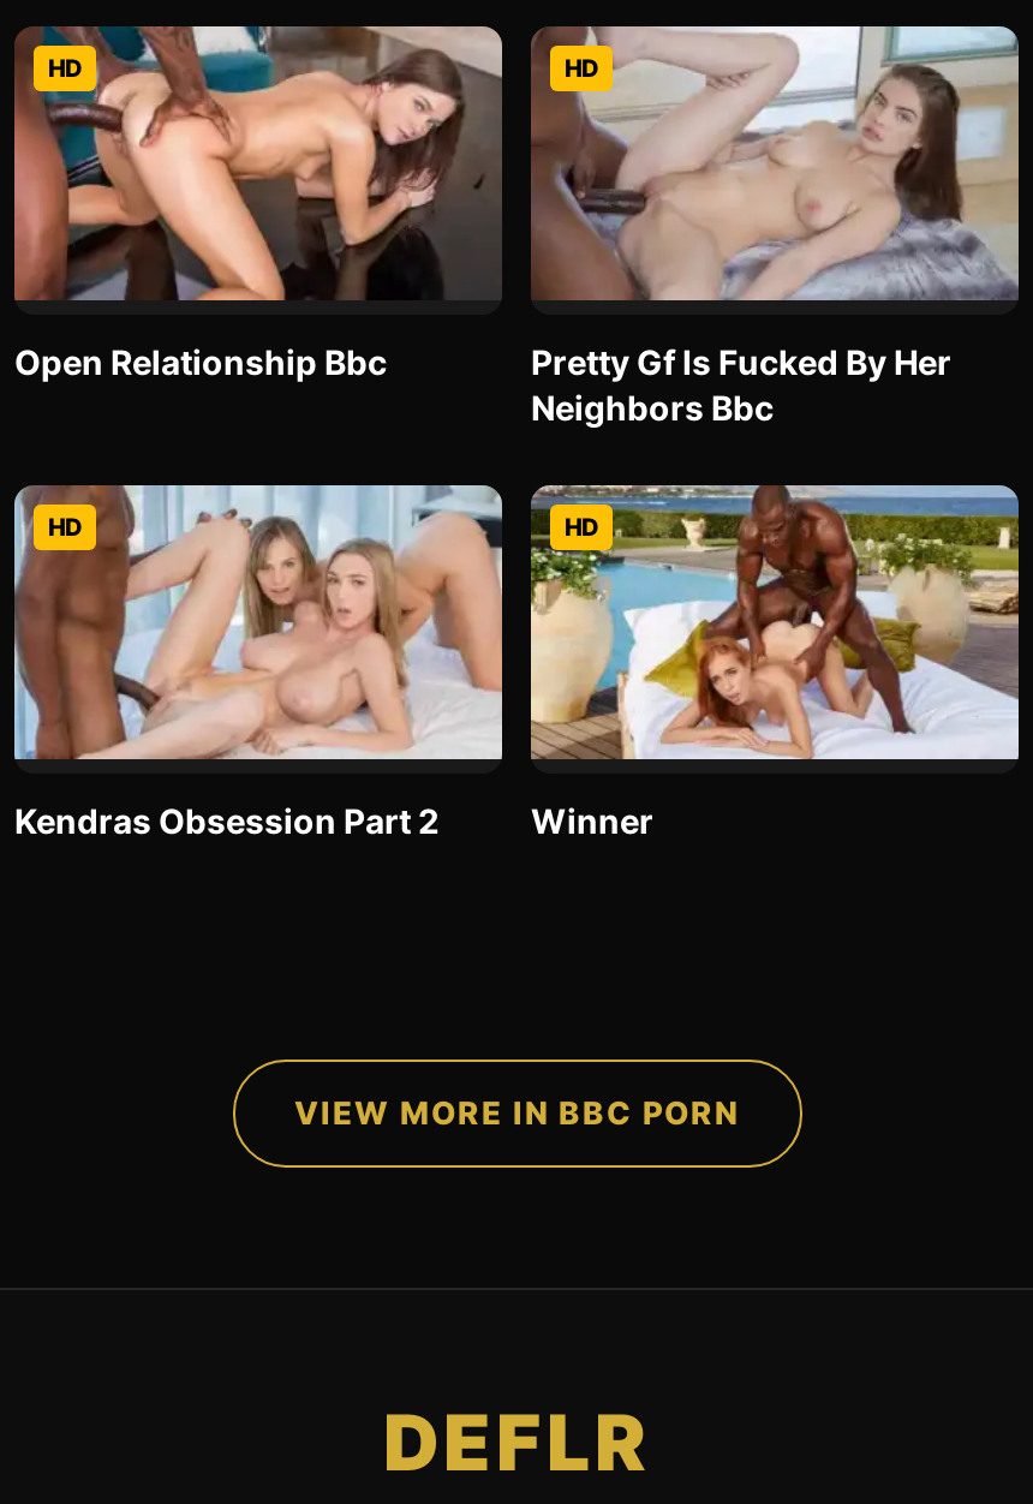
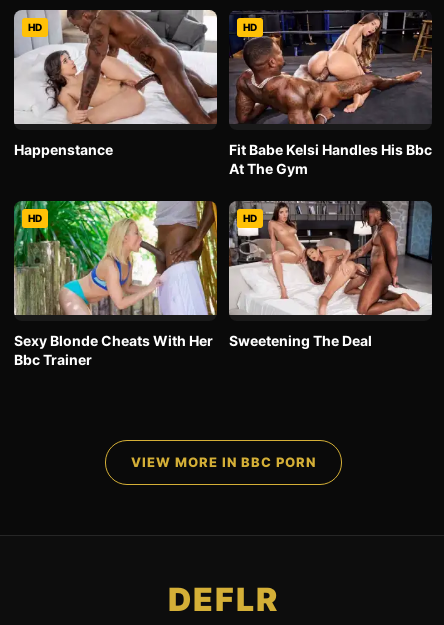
- [image]
- Open Relationship Bbc
+ [image]
+ Happenstance

- [image]
- Pretty Gf Is Fucked By Her
- Neighbors Bbc
+ [image]
+ Fit Babe Kelsi Handles His Bbc
+ At The Gym

- [image]
- Kendras Obsession Part 2
+ [image]
+ Sexy Blonde Cheats With Her
+ Bbc Trainer

- [image]
- Winner
+ [image]
+ Sweetening The Deal
